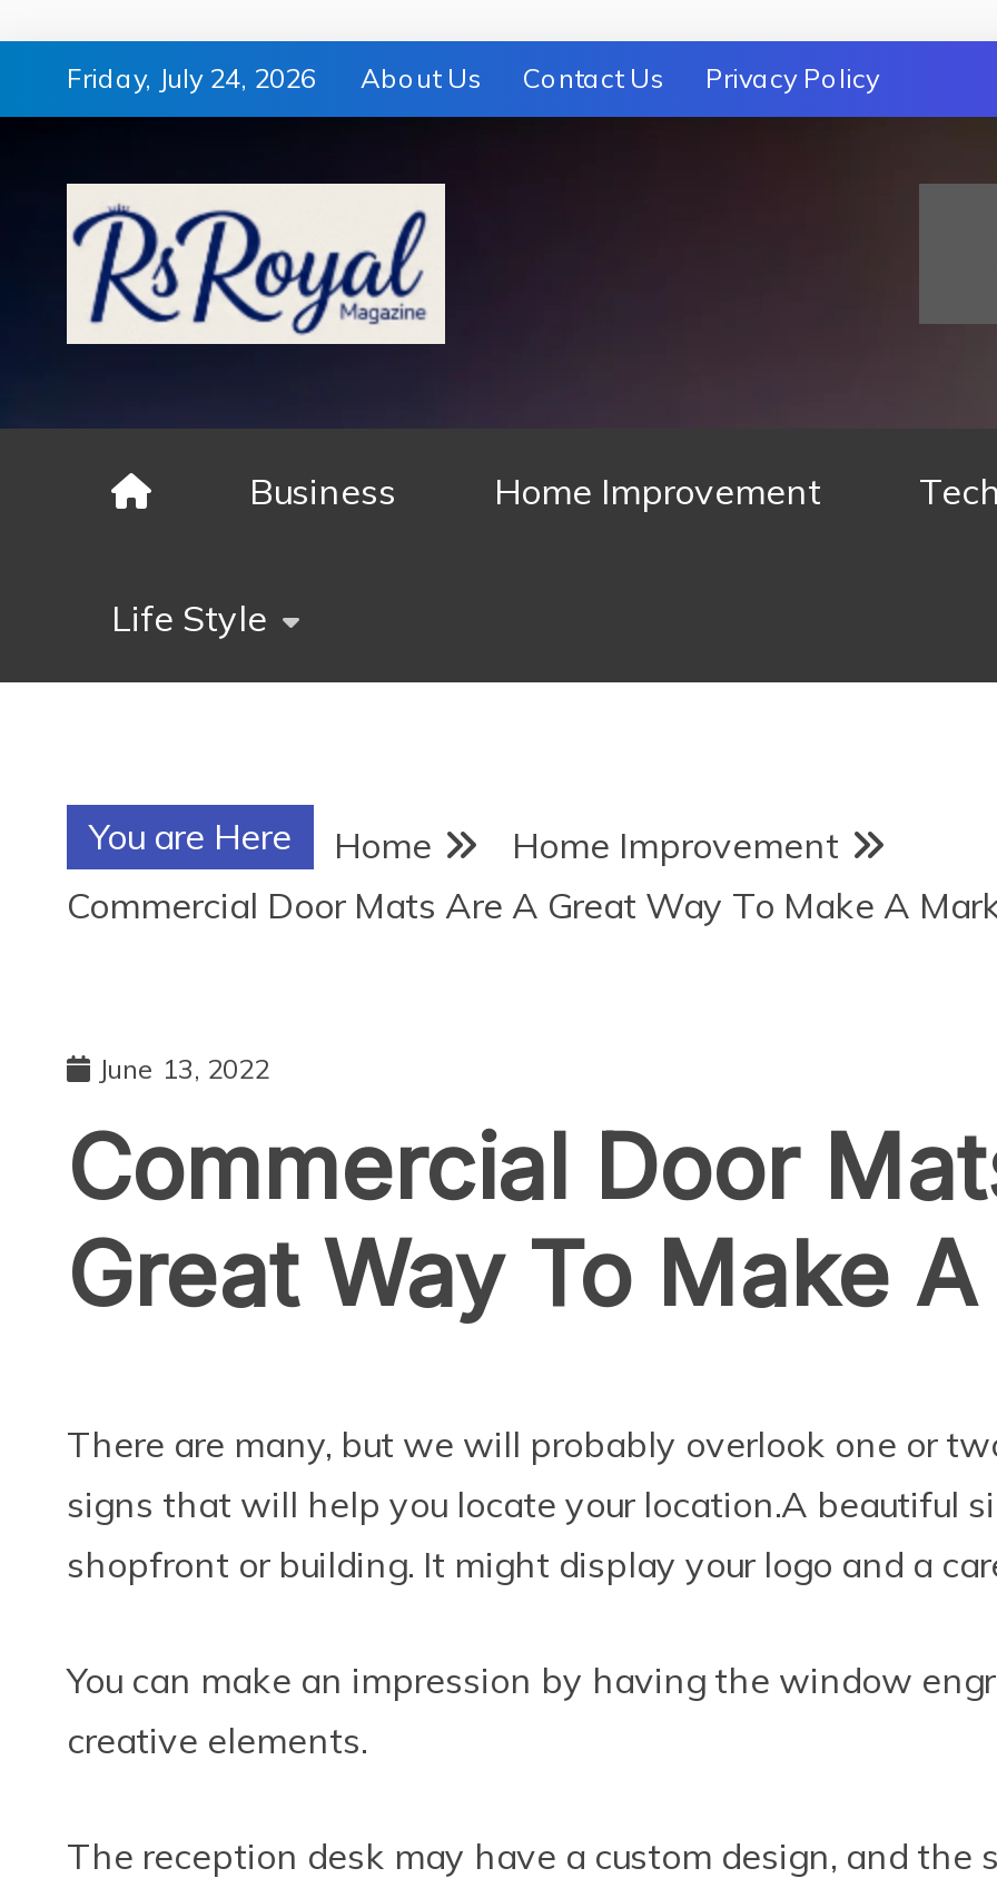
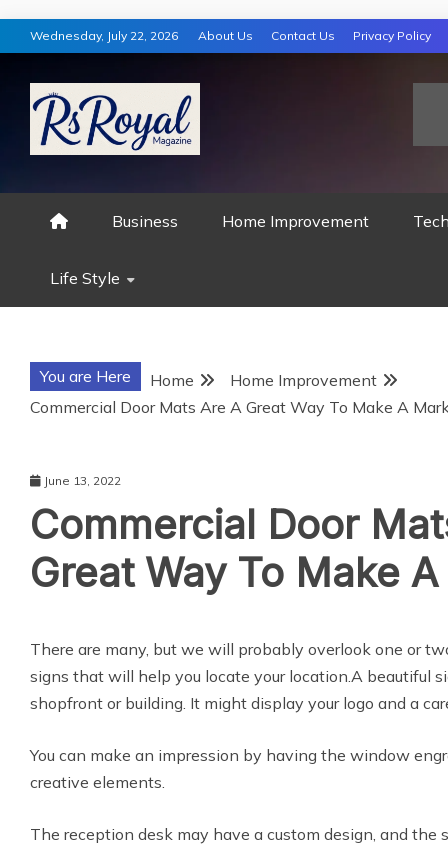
- Friday, July 24, 2026
+ Wednesday, July 22, 2026
